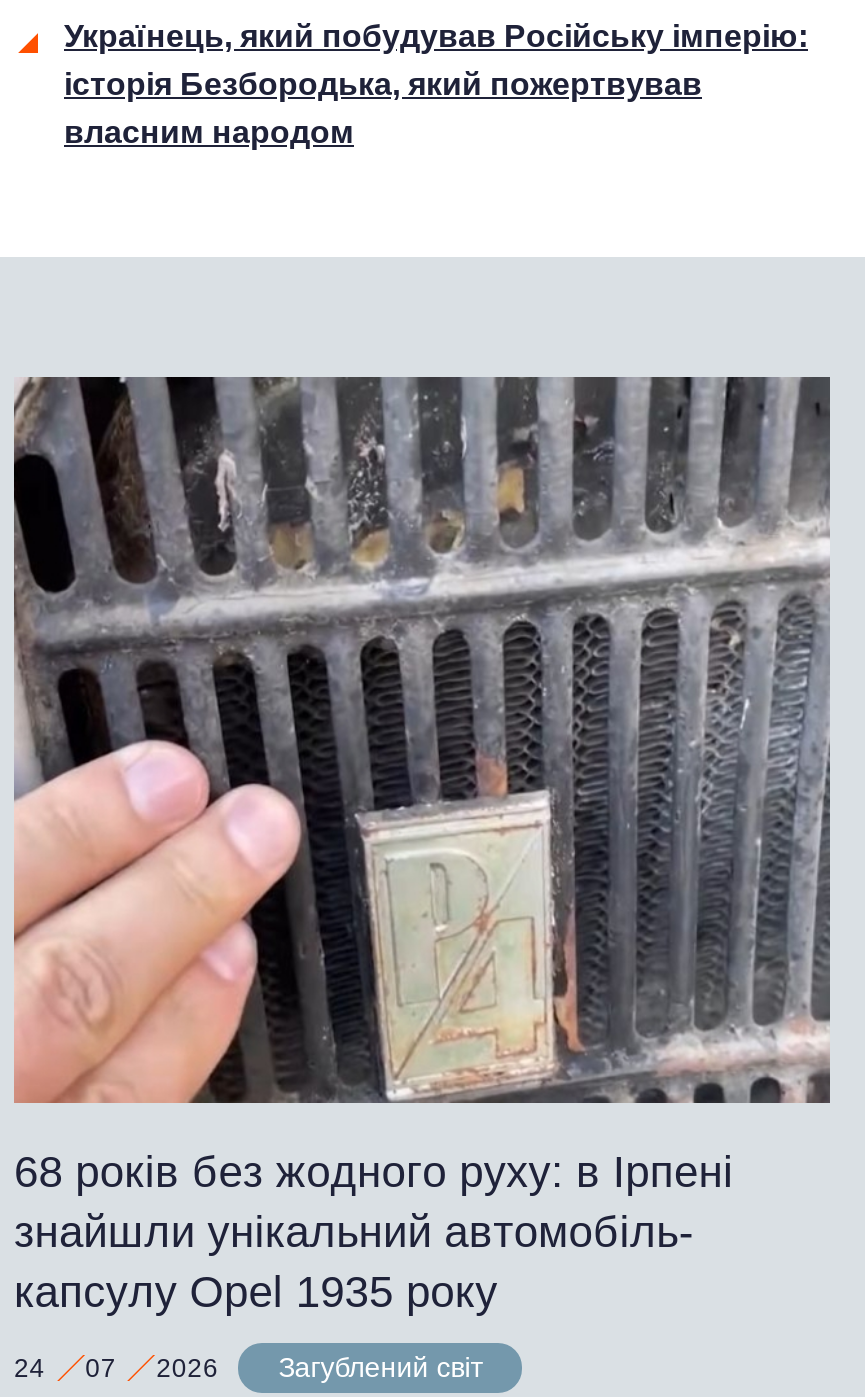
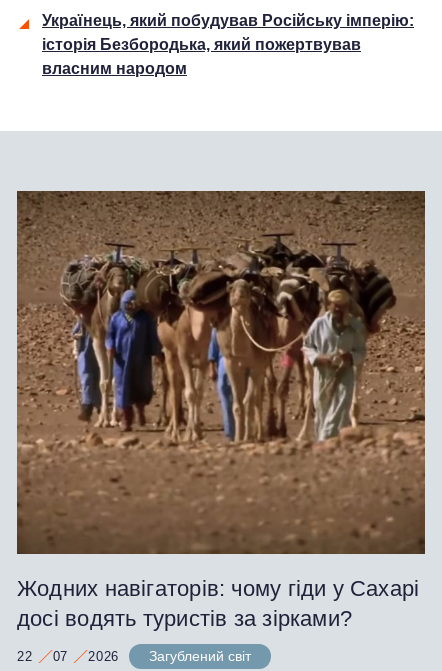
- [image]
- 68 років без жодного руху: в Ірпені
- знайшли унікальний автомобіль-
- капсулу Opel 1935 року
+ [image]
+ Жодних навігаторів: чому гіди у Сахарі
+ досі водять туристів за зірками?

- 24 07 2026 Загублений світ
+ 22 07 2026 Загублений світ
